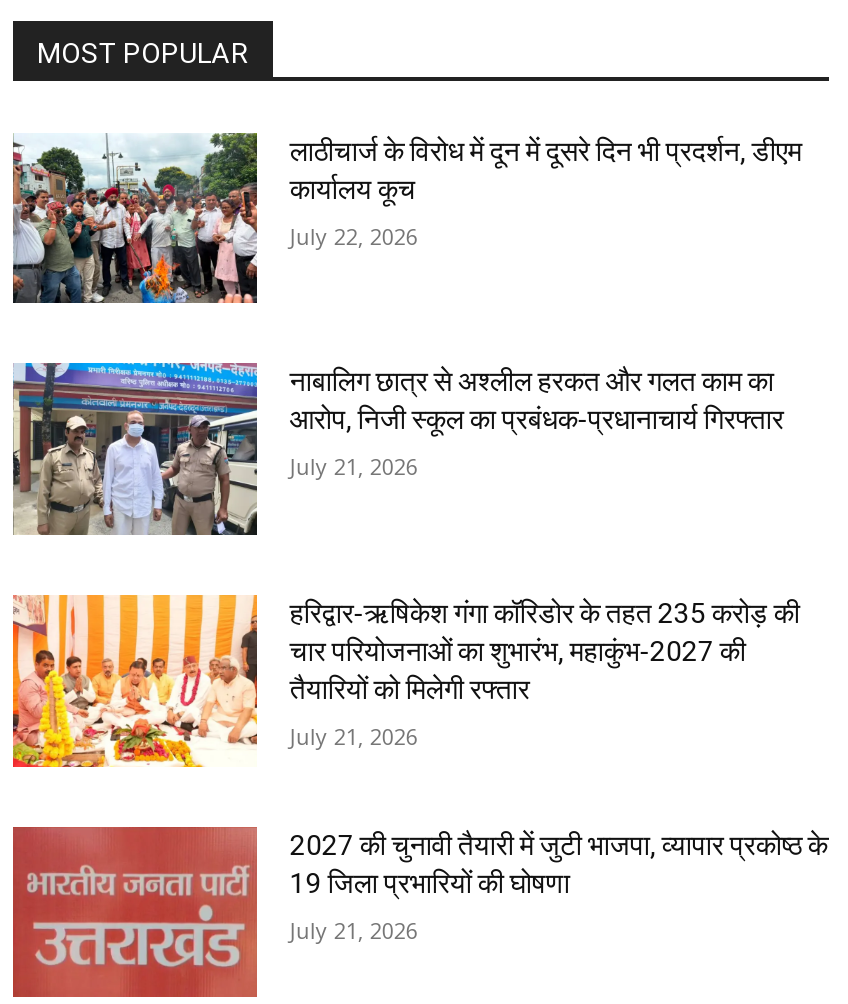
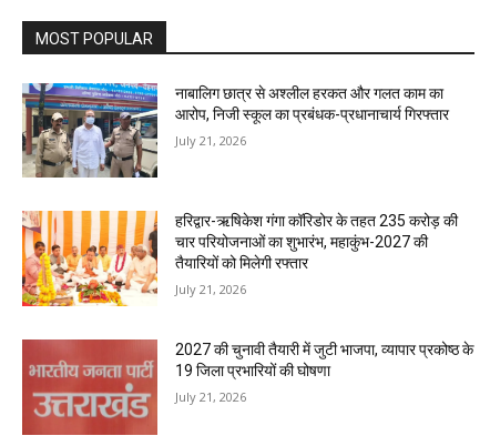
- [image]
- लाठीचार्ज के विरोध में दून में दूसरे दिन भी प्रदर्शन, डीएम
- कार्यालय कूच
- July 22, 2026
